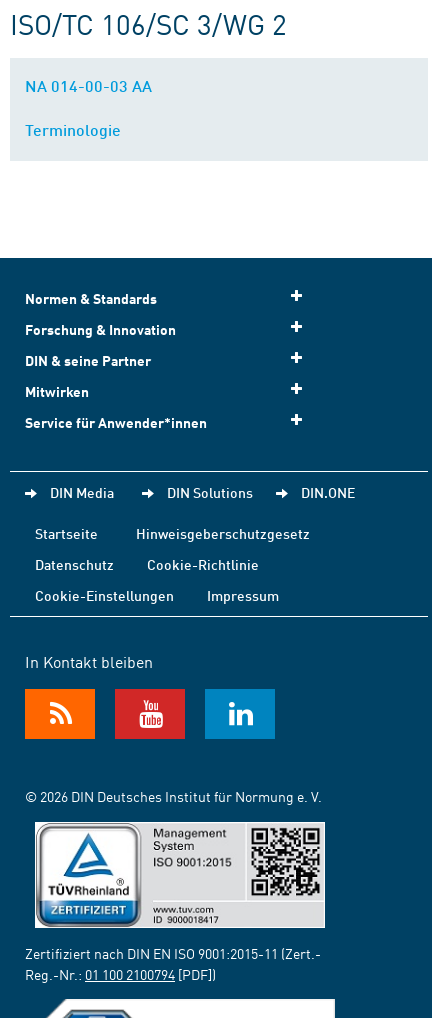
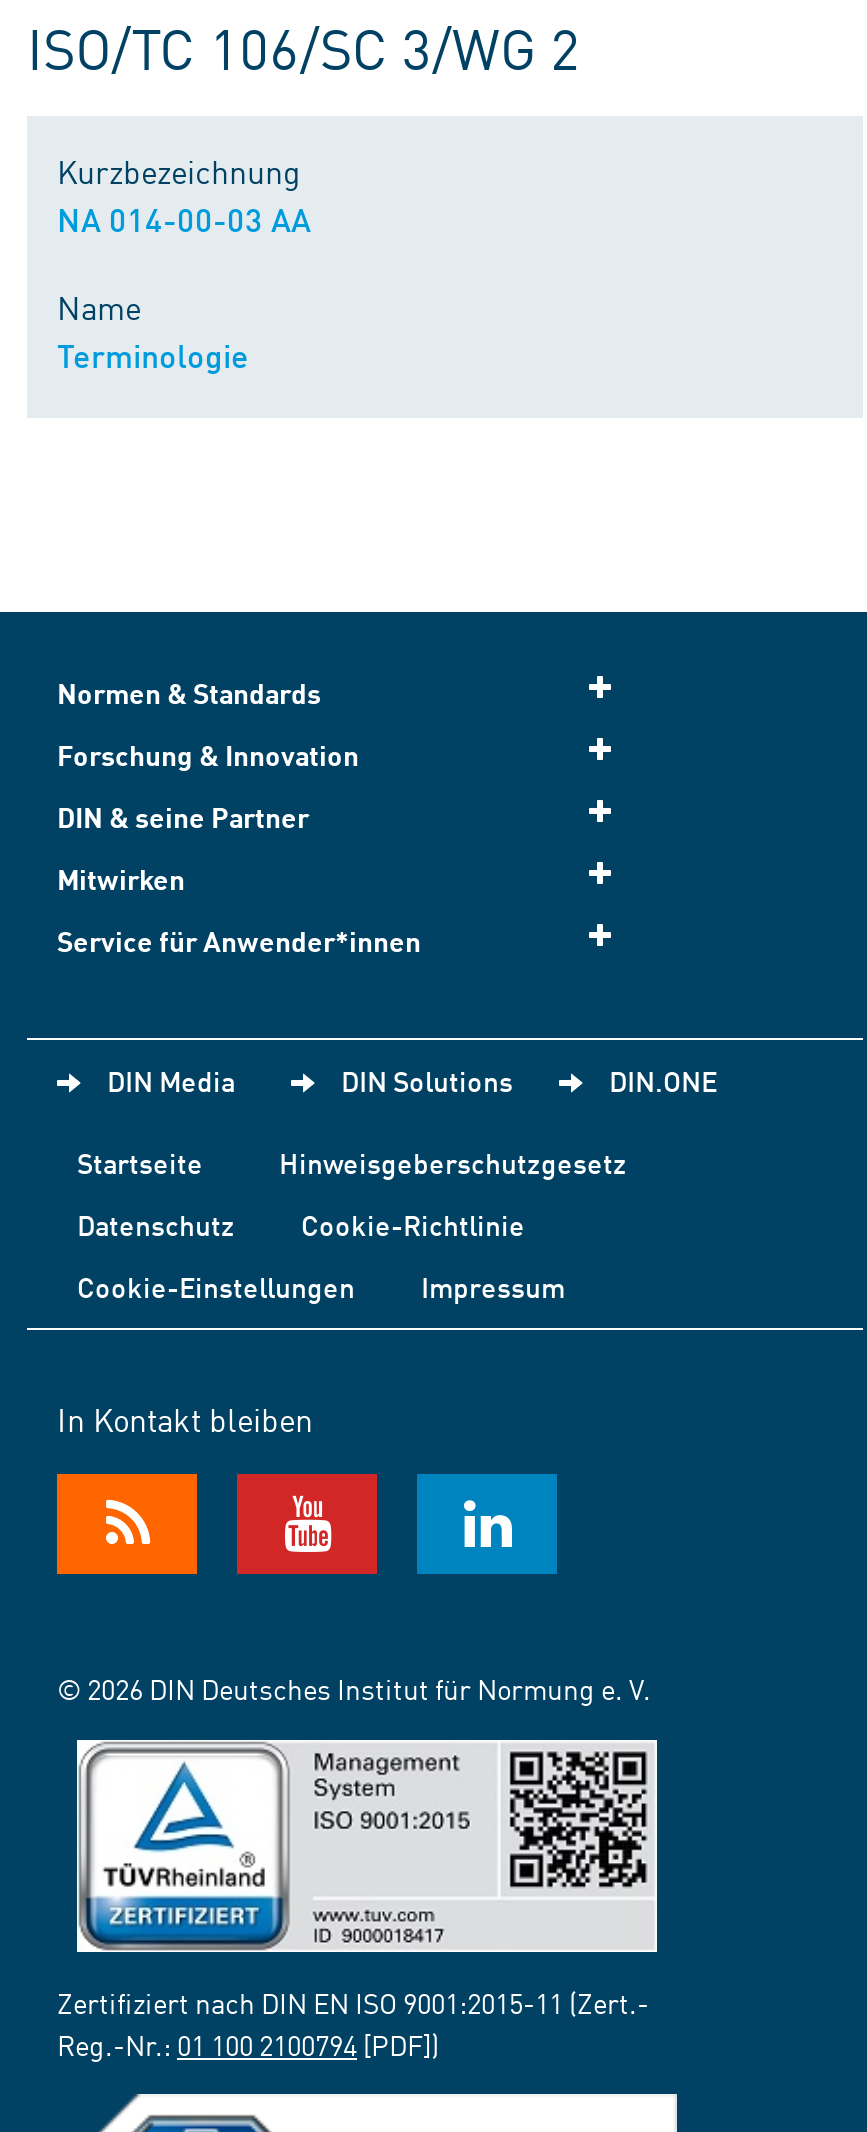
+ Kurzbezeichnung

+ Name
